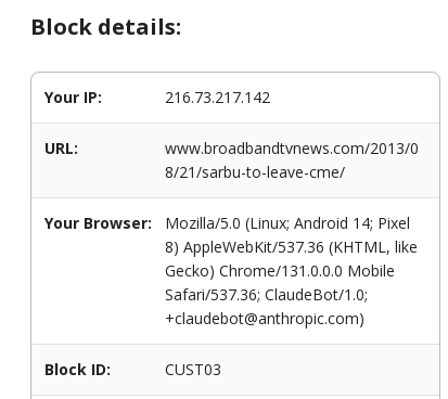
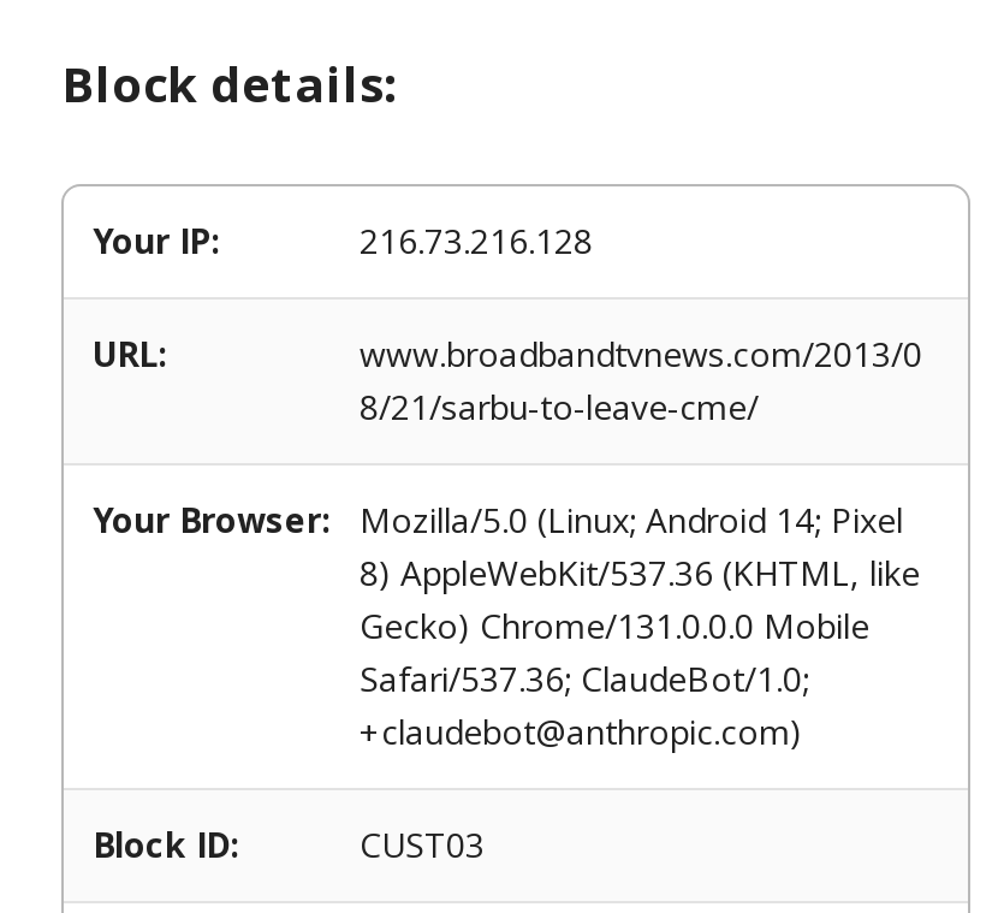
- 216.73.217.142
+ 216.73.216.128
